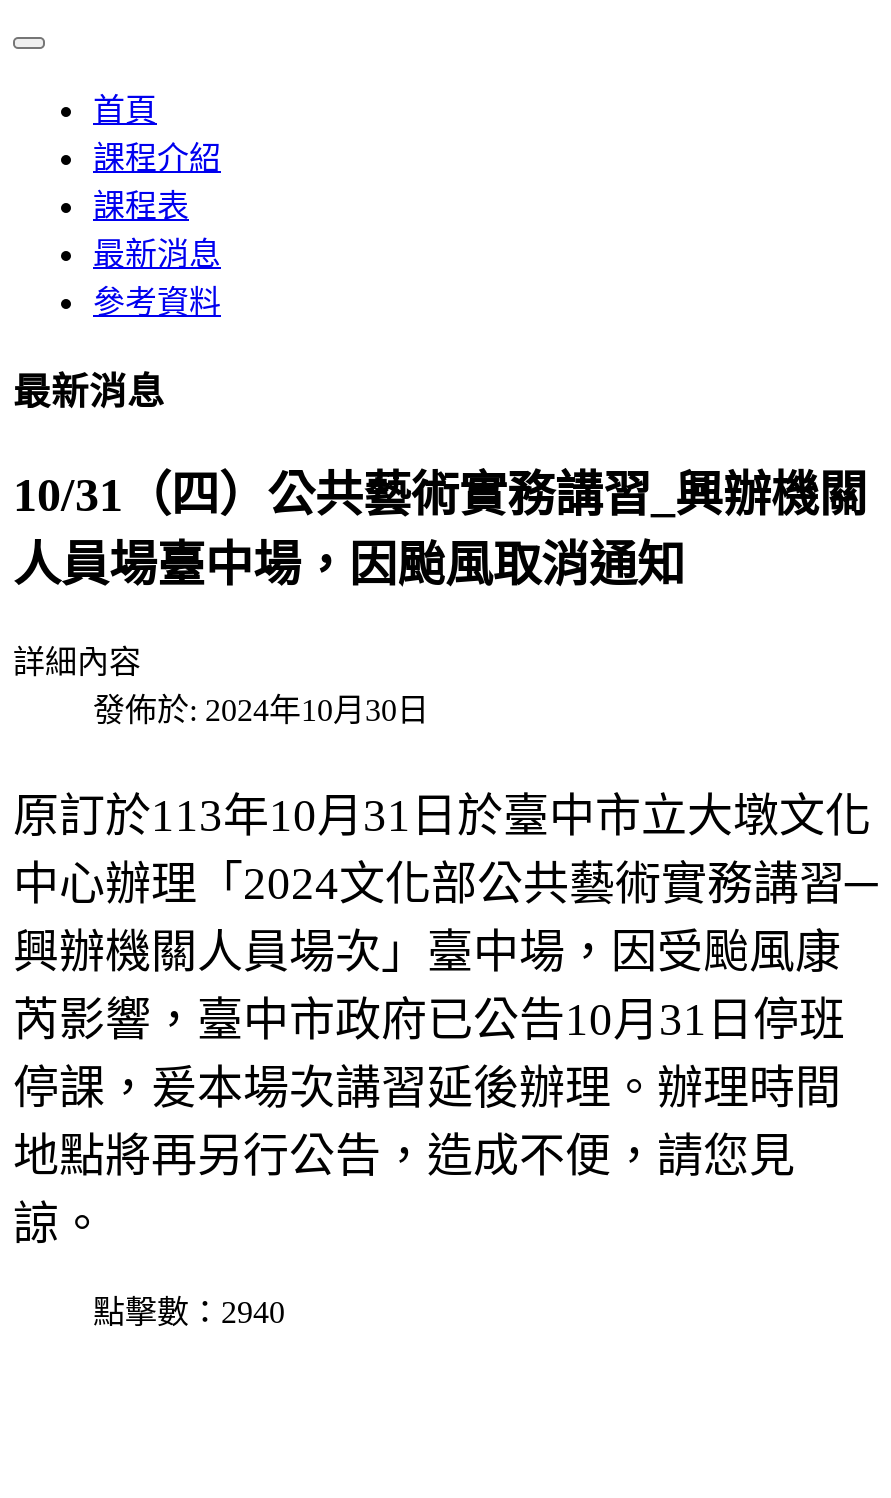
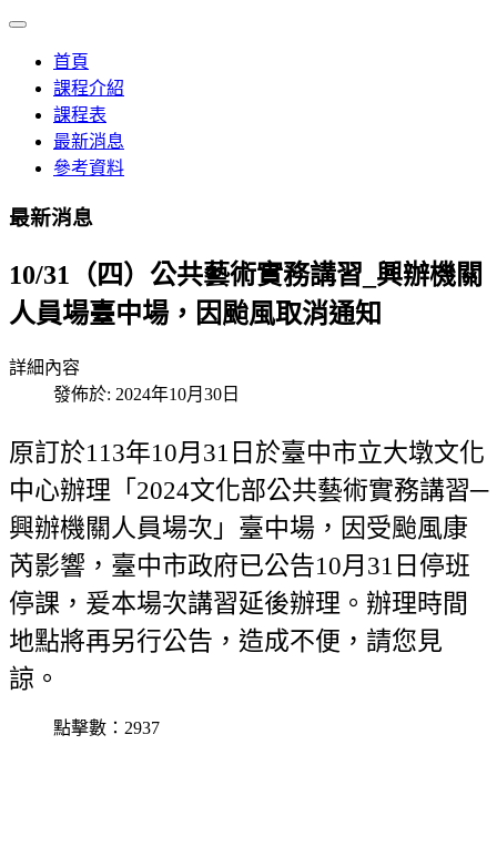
- 點擊數：2940
+ 點擊數：2937
